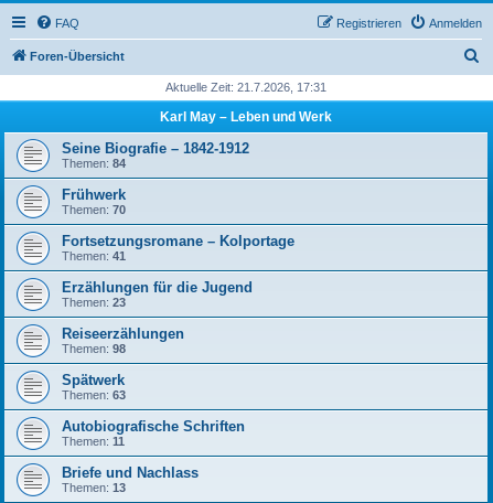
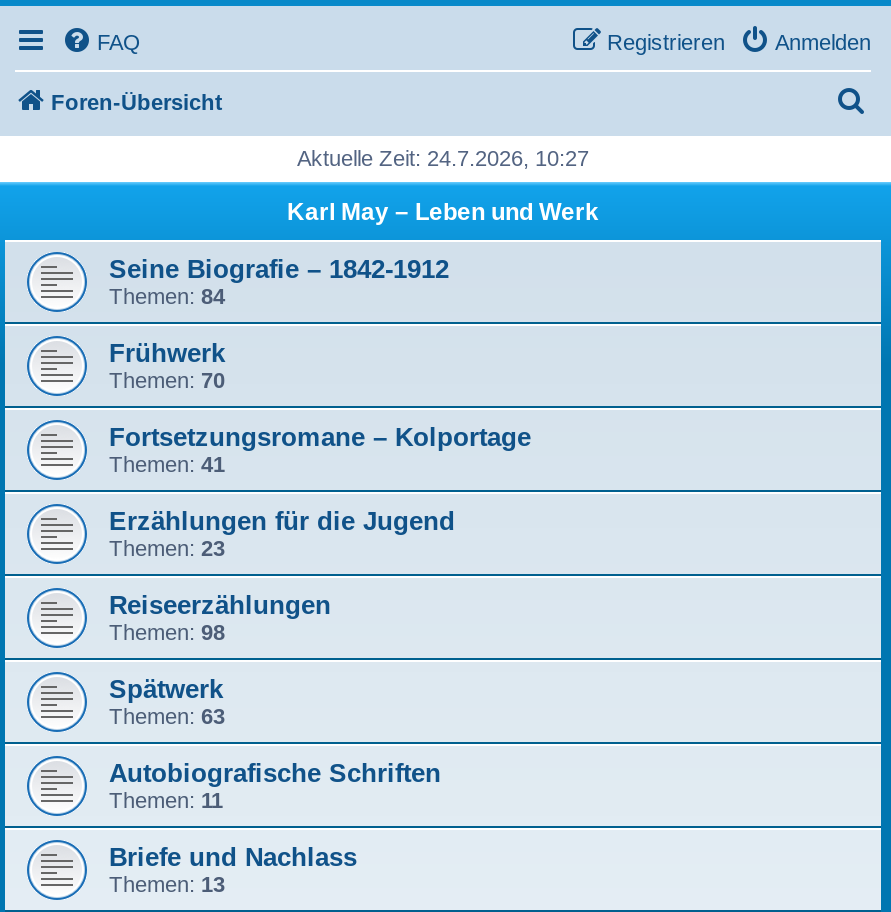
- Aktuelle Zeit: 21.7.2026, 17:31
+ Aktuelle Zeit: 24.7.2026, 10:27
